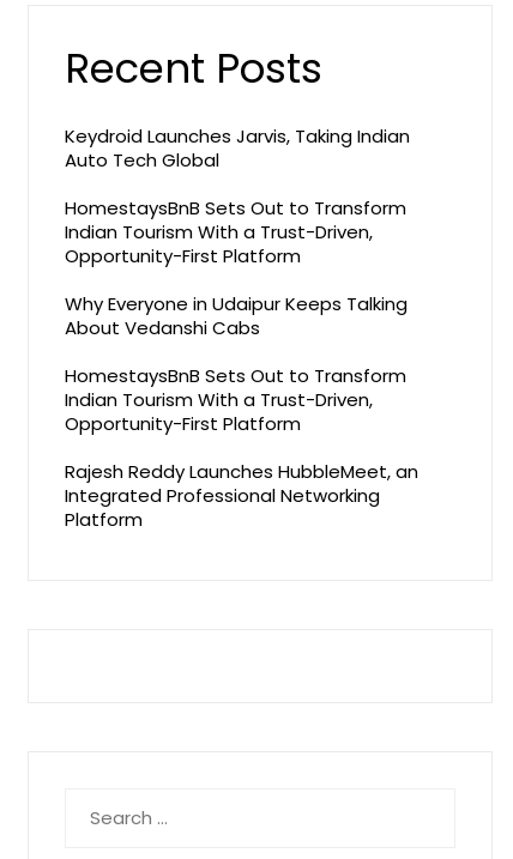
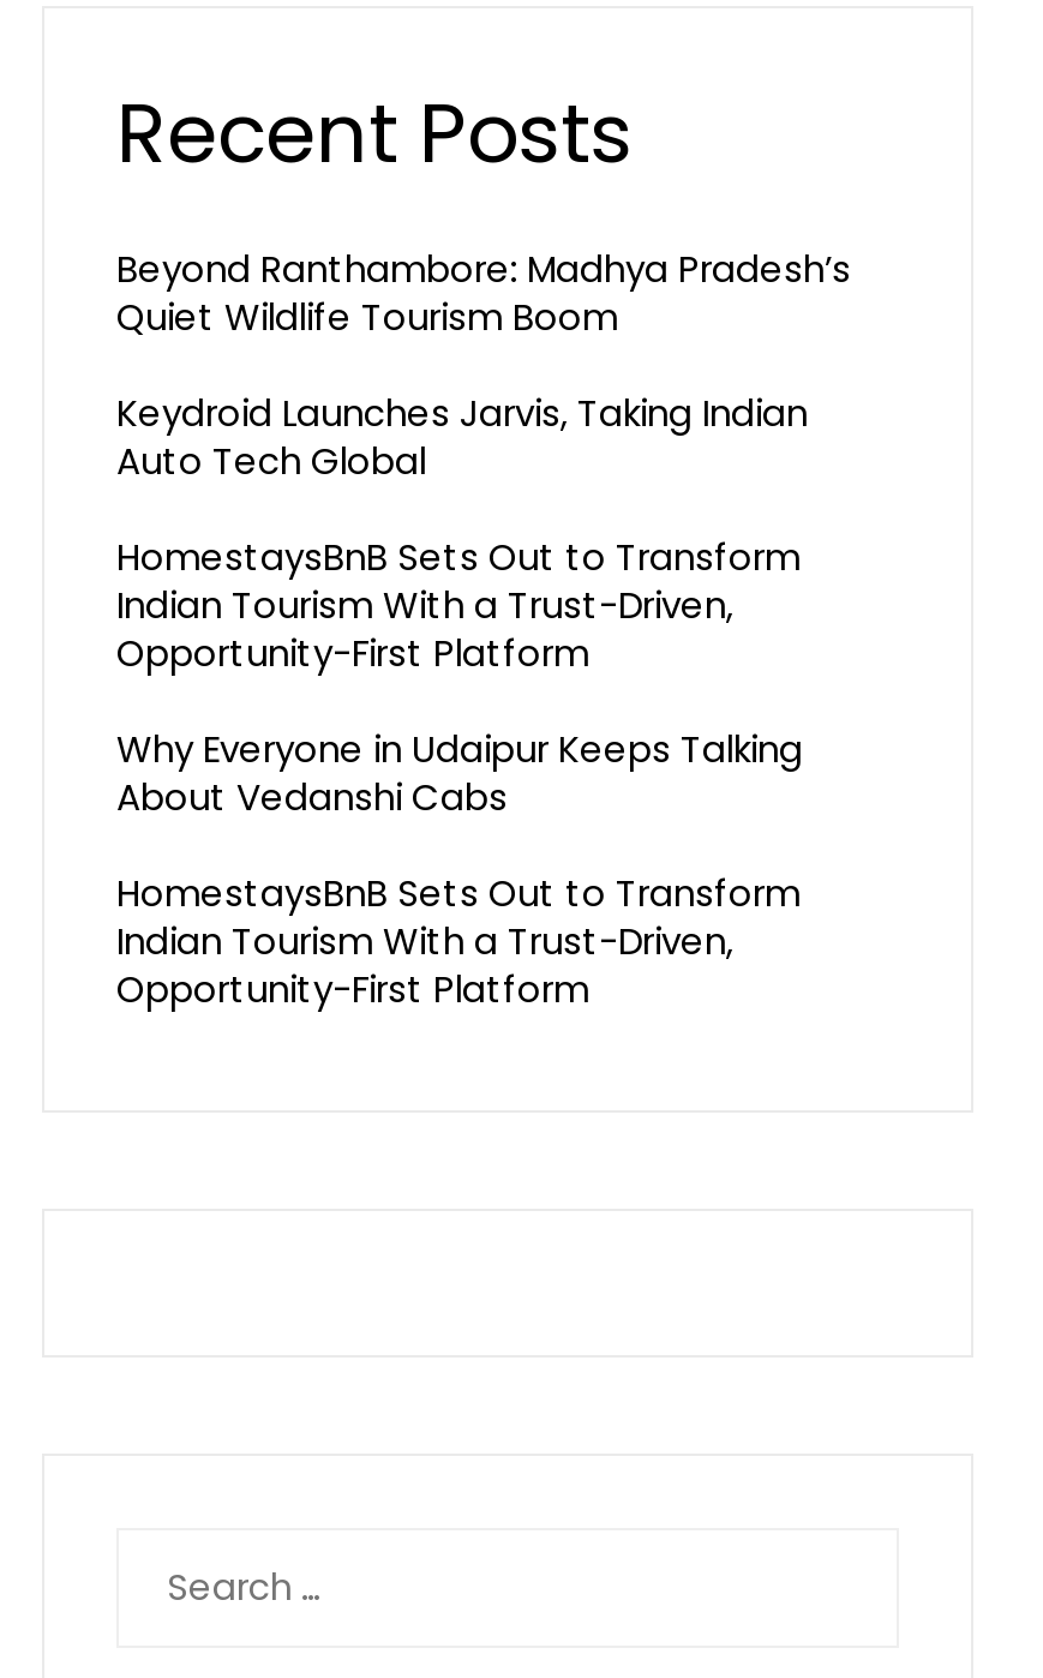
+ Beyond Ranthambore: Madhya Pradesh’s
+ Quiet Wildlife Tourism Boom

moved down: Keydroid Launches Jarvis, Taking Indian | Auto Tech Global | HomestaysBnB Sets Out to Transform | ... | Indian Tourism With a Trust-Driven, | Opportunity-First Platform

- Rajesh Reddy Launches HubbleMeet, an
- Integrated Professional Networking
- Platform
